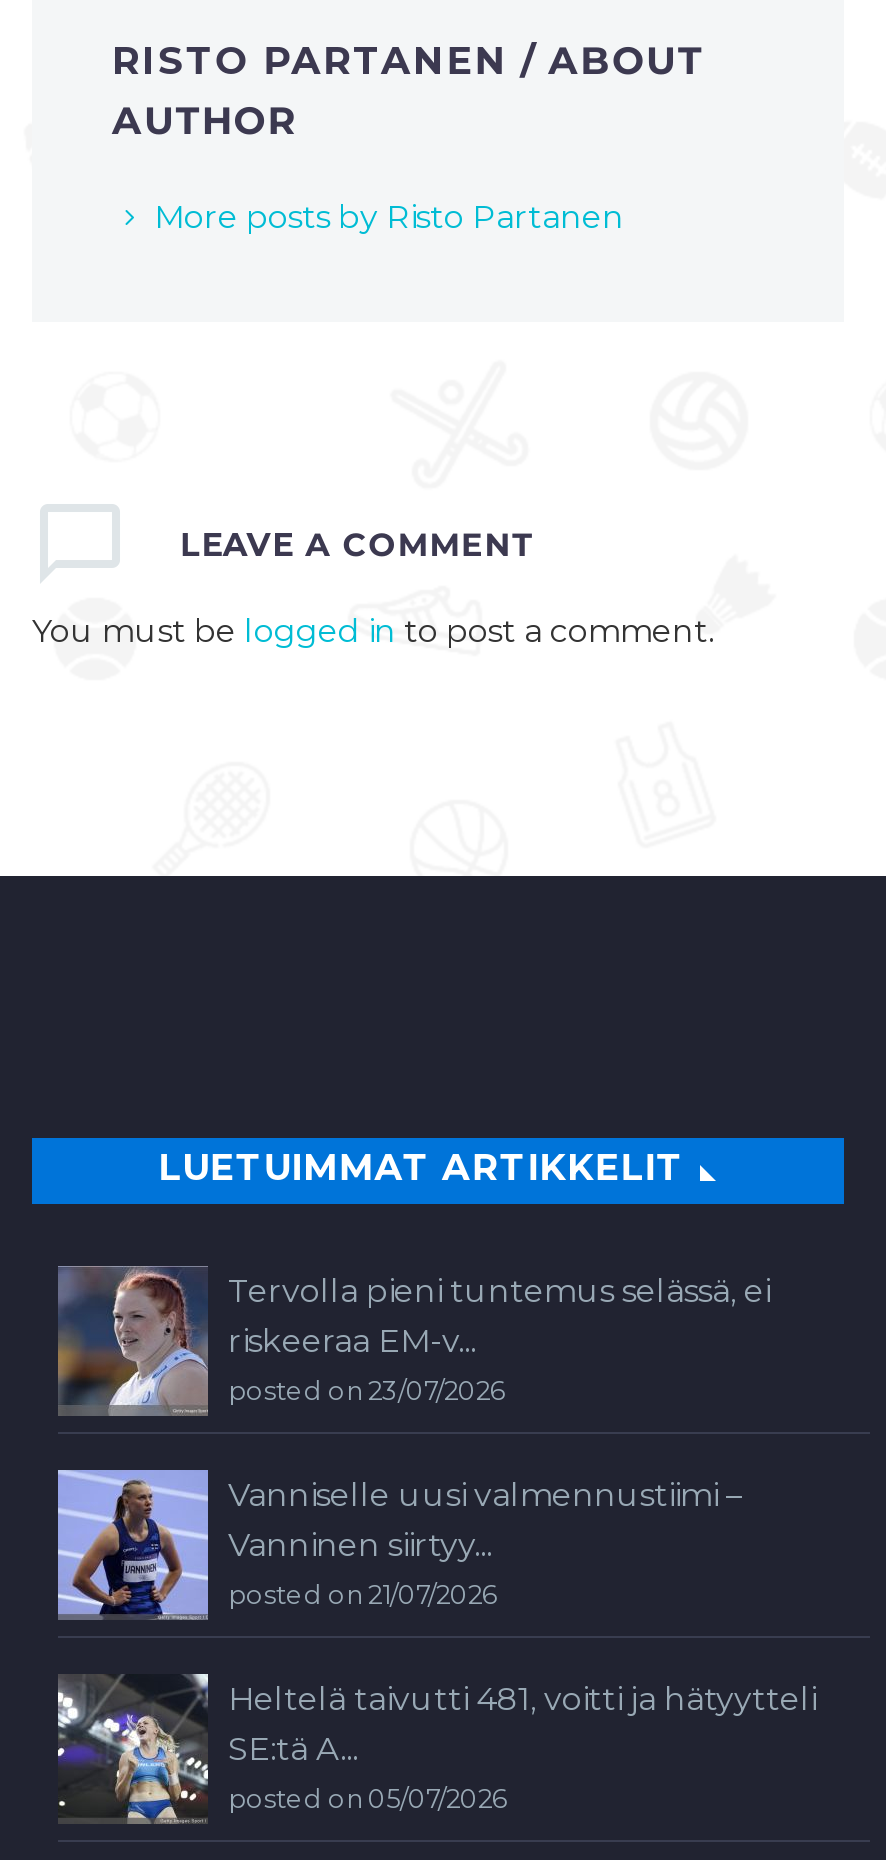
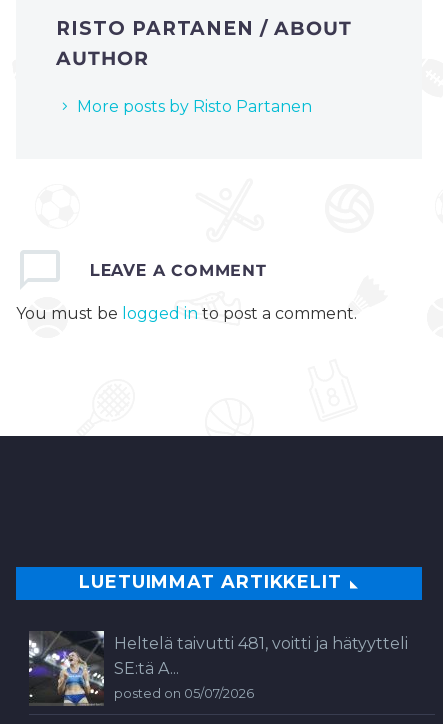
- [image]
- Tervolla pieni tuntemus selässä, ei
- riskeeraa EM-v...
- posted on 23/07/2026
- Vanniselle uusi valmennustiimi –
- Vanninen siirtyy...
- posted on 21/07/2026

- [image]
